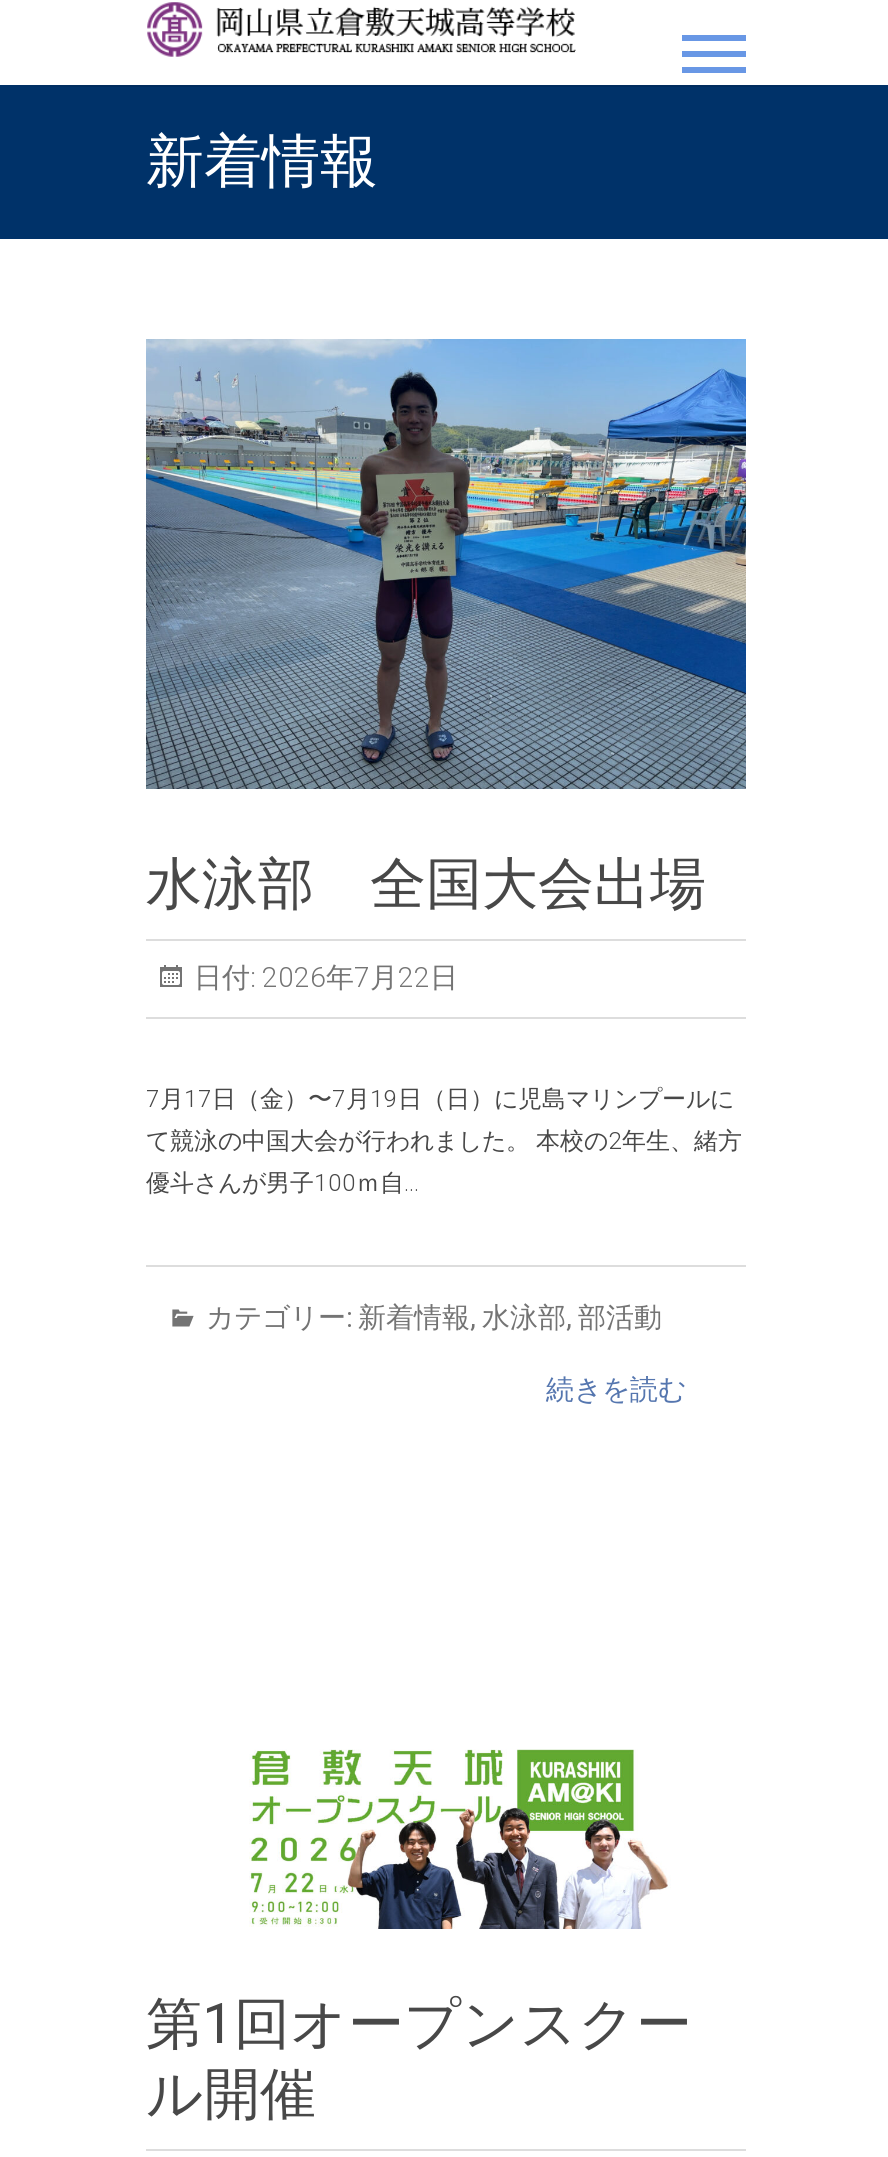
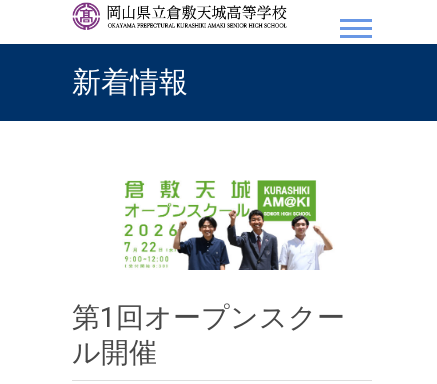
- [image]
- 水泳部 全国大会出場
- 日付: 2026年7月22日

- 7月17日（金）〜7月19日（日）に児島マリンプールに
- て競泳の中国大会が行われました。 本校の2年生、緒方
- 優斗さんが男子100ｍ自…

- カテゴリー:新着情報,水泳部,部活動
- 続きを読む
